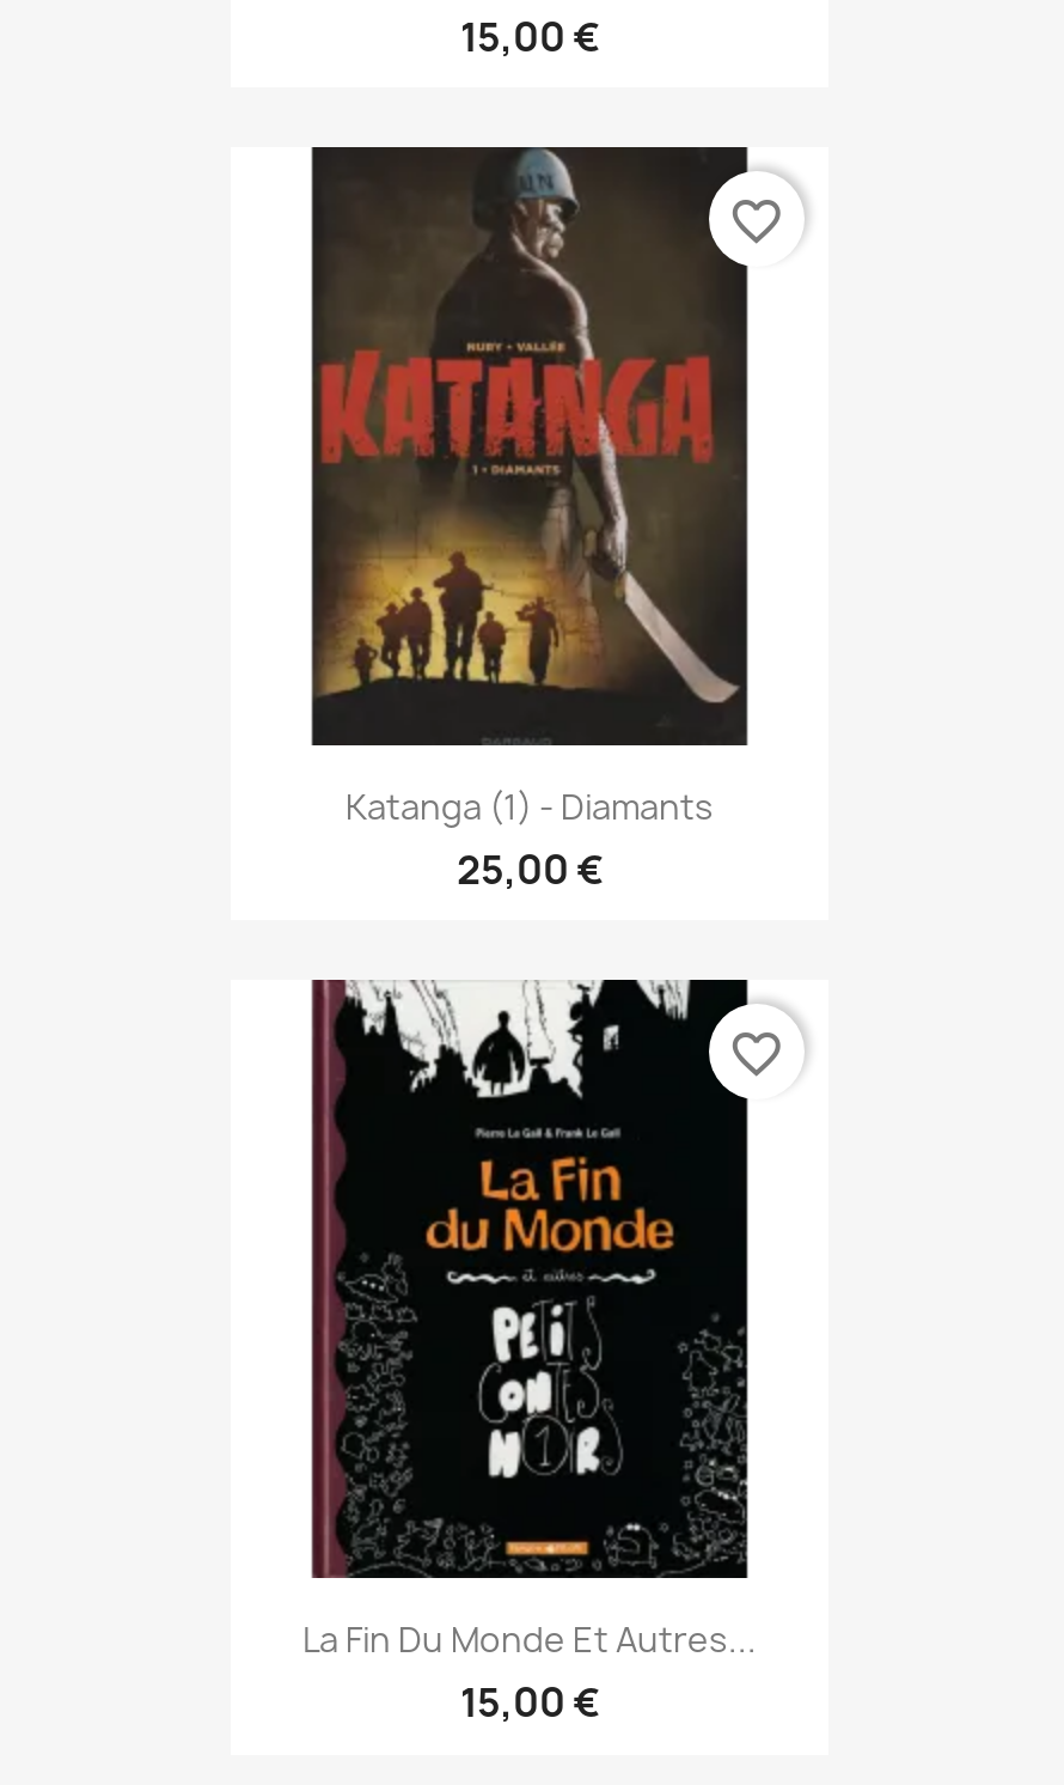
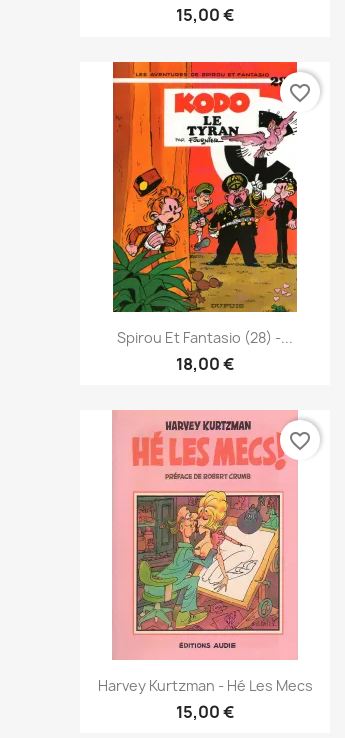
- [image]
- Katanga (1) - Diamants
- 25,00 €
+ [image]
+ Spirou Et Fantasio (28) -...
+ 18,00 €

- [image]
- La Fin Du Monde Et Autres...
+ [image]
+ Harvey Kurtzman - Hé Les Mecs
